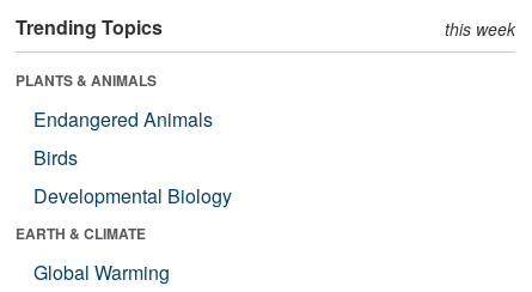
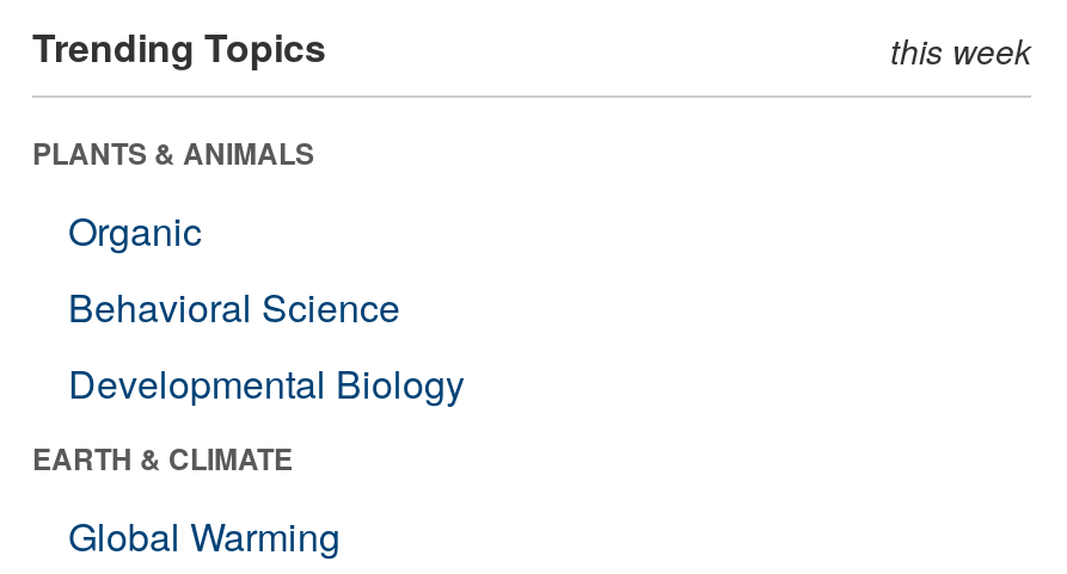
- Endangered Animals
- Birds
+ Organic
+ Behavioral Science
